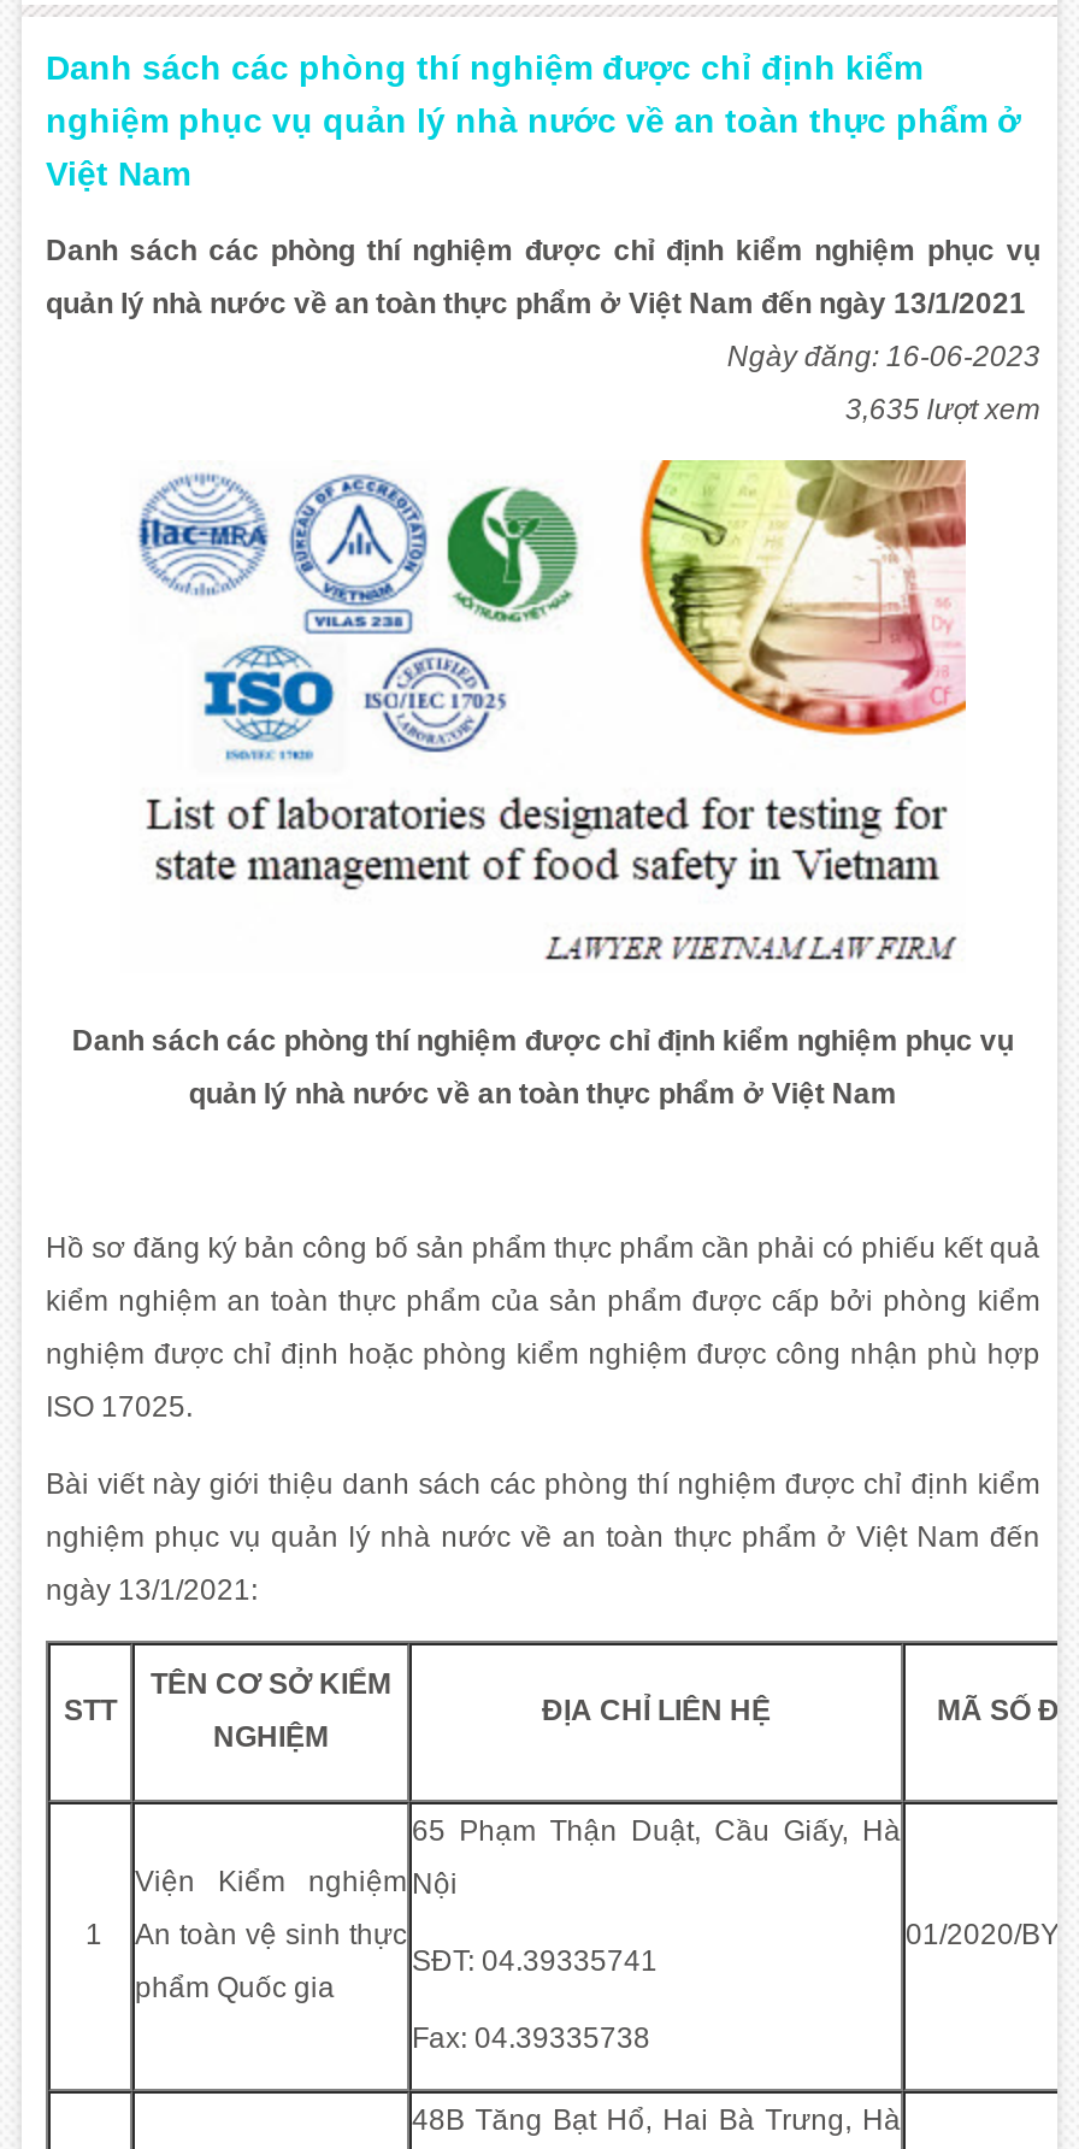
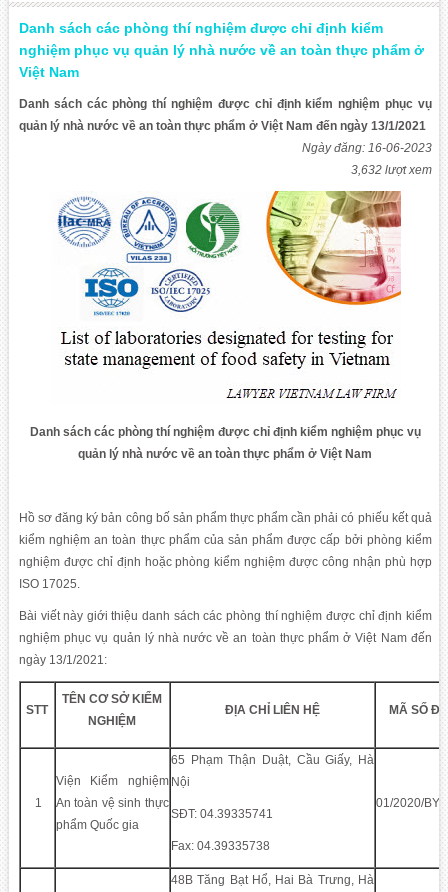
- 3,635 lượt xem
+ 3,632 lượt xem
